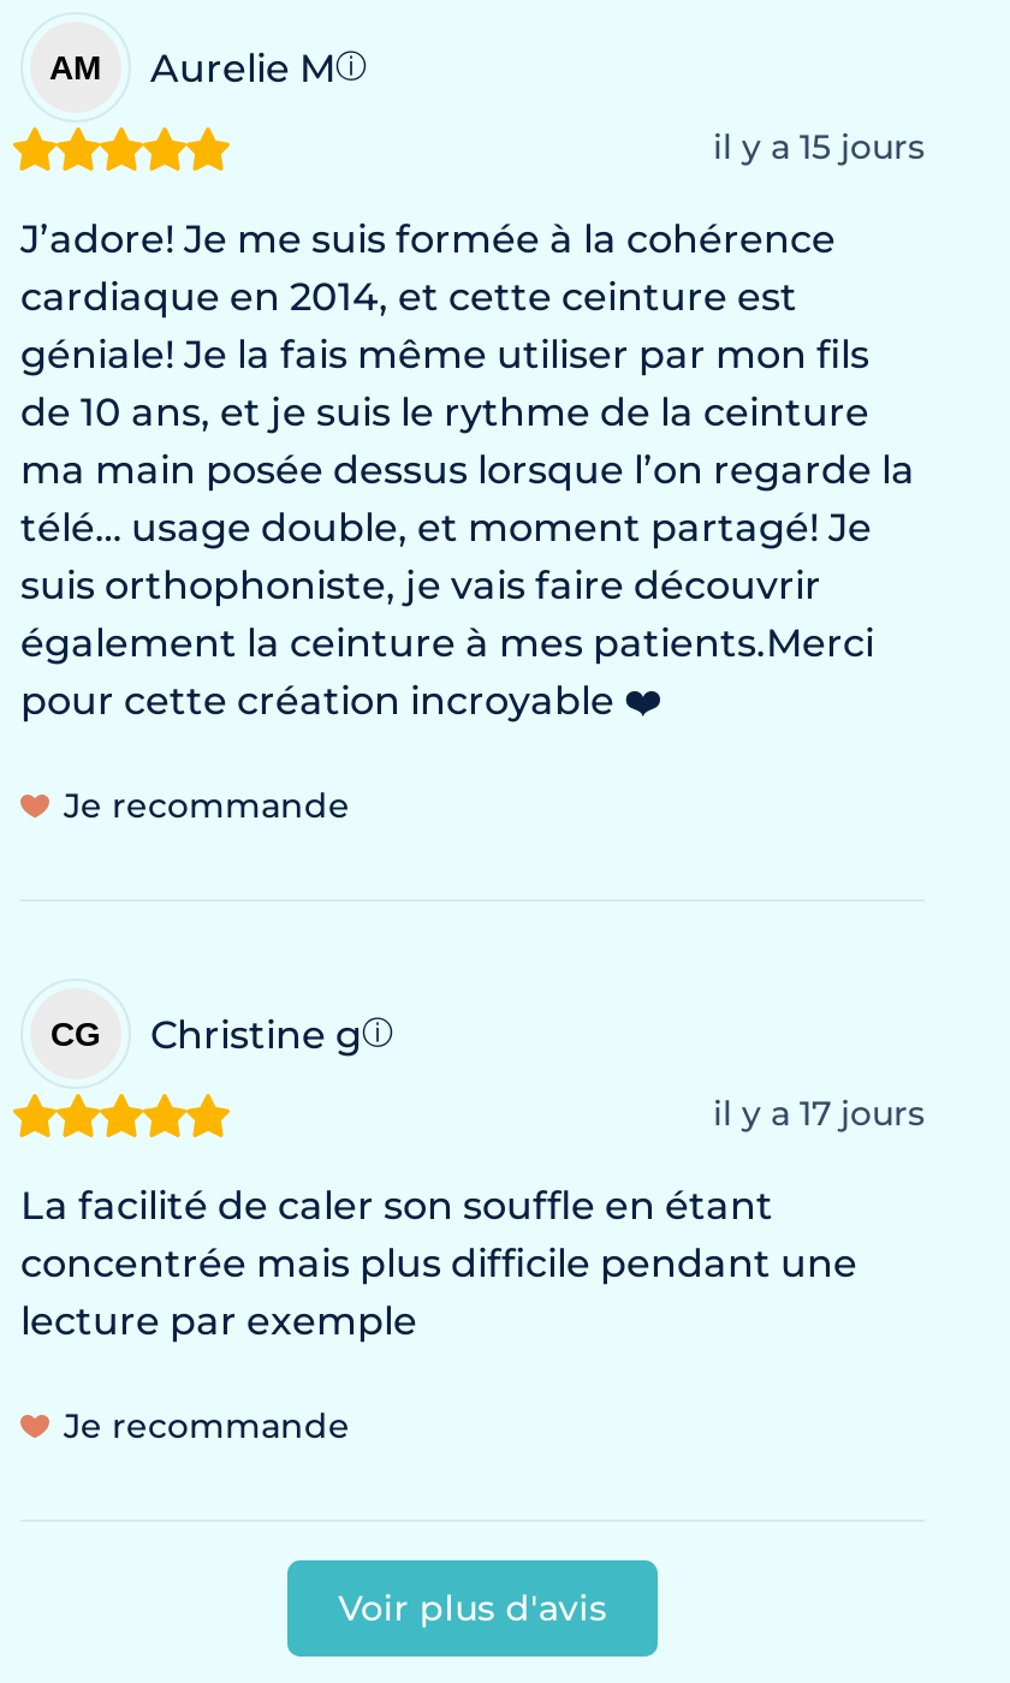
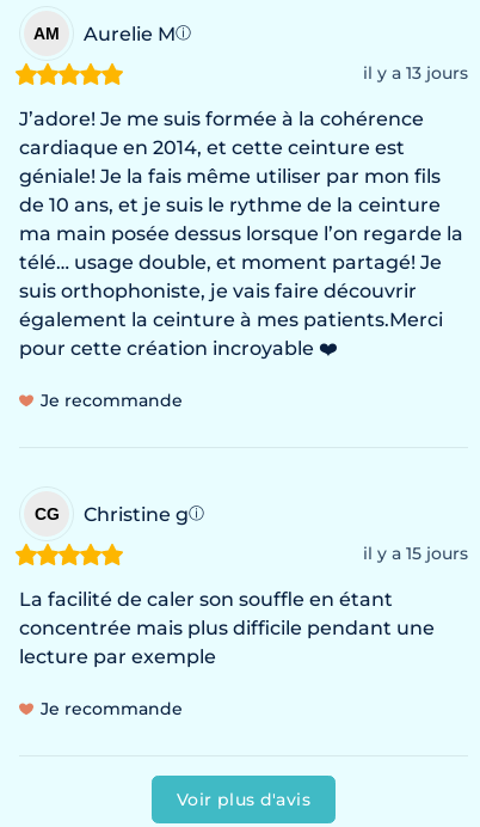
- il y a 15 jours
+ il y a 13 jours

- il y a 17 jours
+ il y a 15 jours
